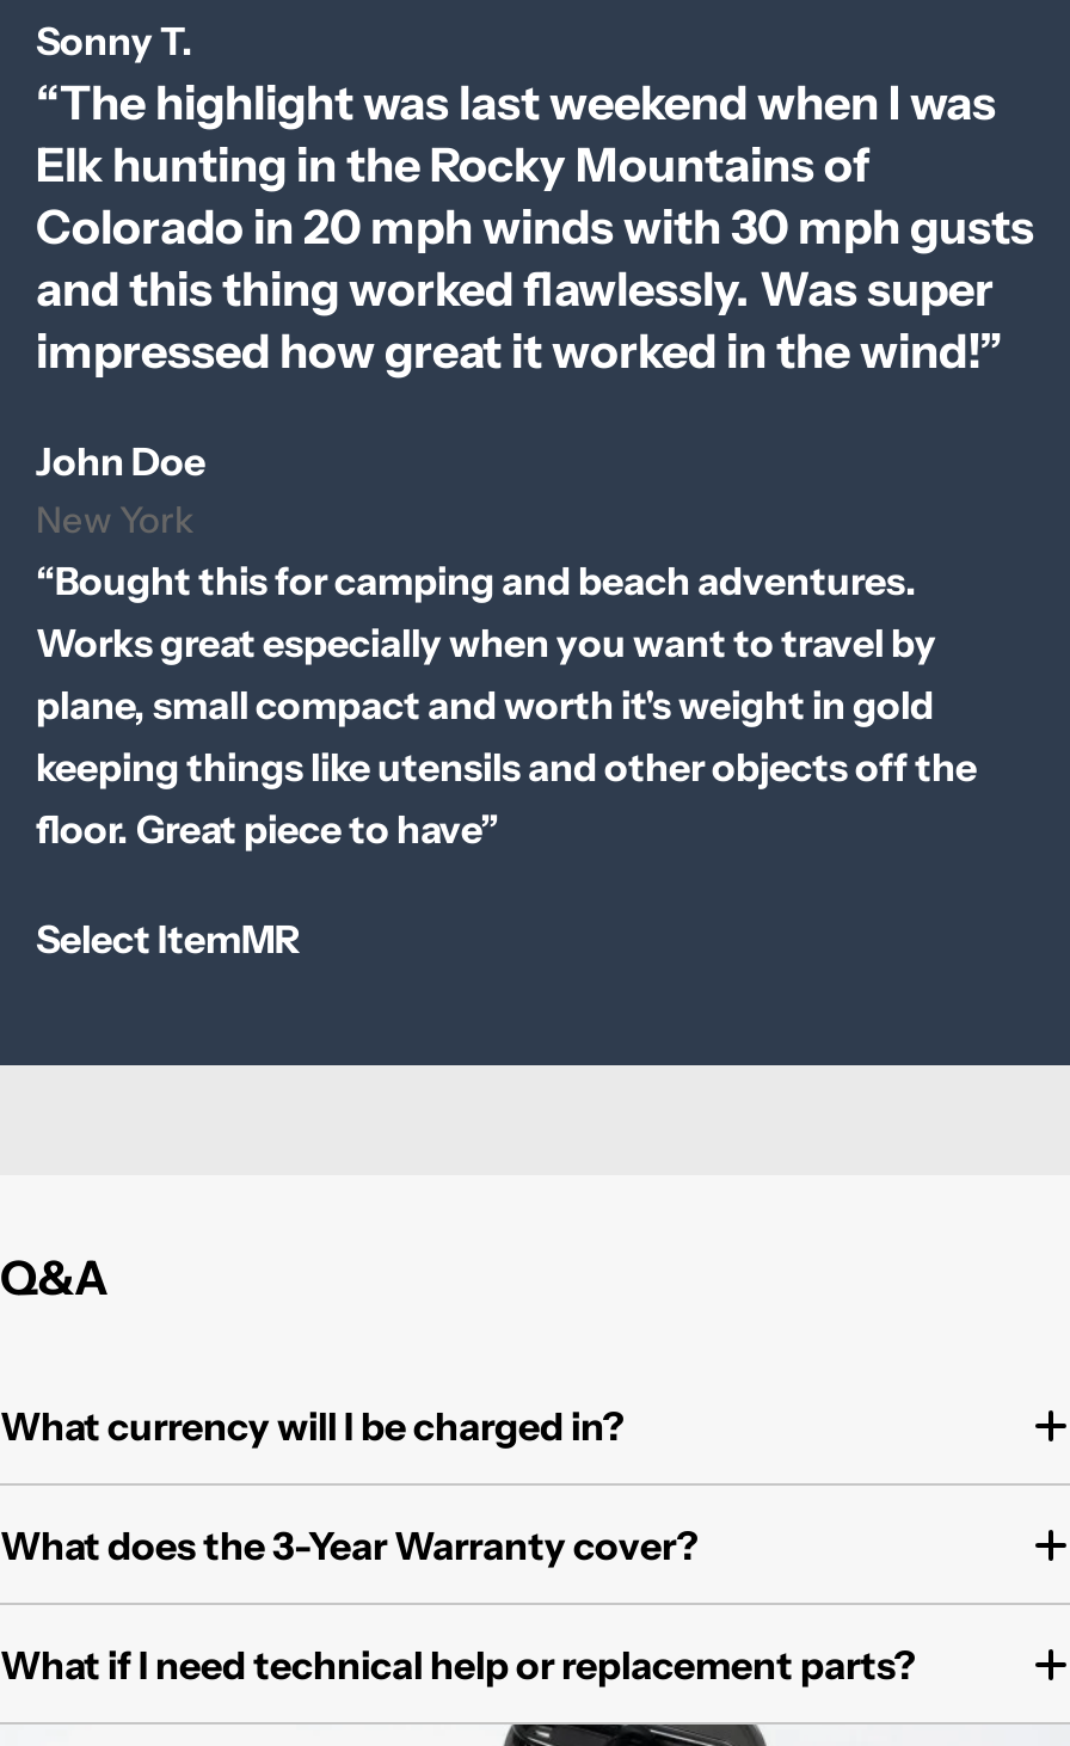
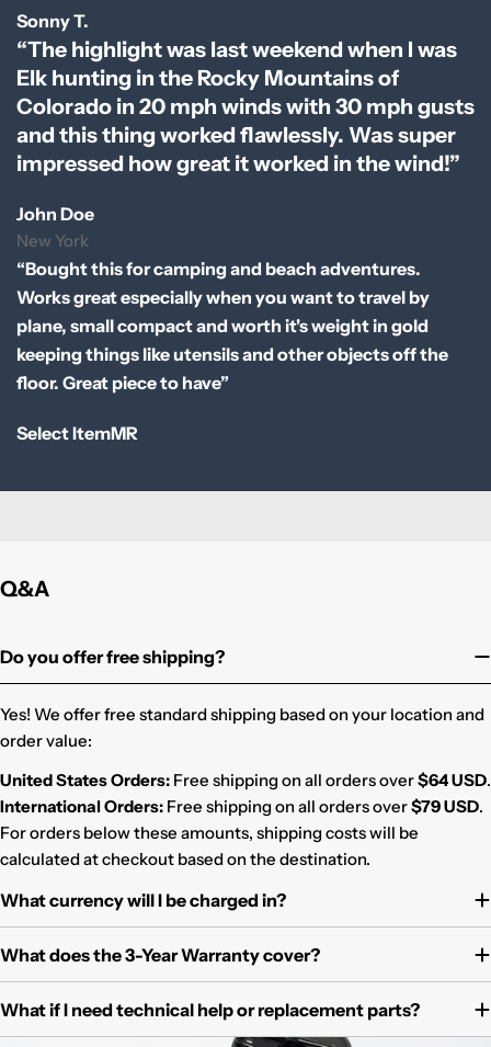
+ Do you offer free shipping?
+ Yes! We offer free standard shipping based on your location and
+ order value:
+ United States Orders: Free shipping on all orders over $64 USD.
+ International Orders: Free shipping on all orders over $79 USD.
+ For orders below these amounts, shipping costs will be
+ calculated at checkout based on the destination.
